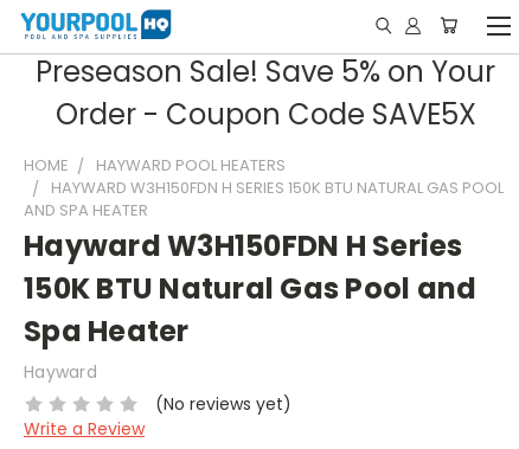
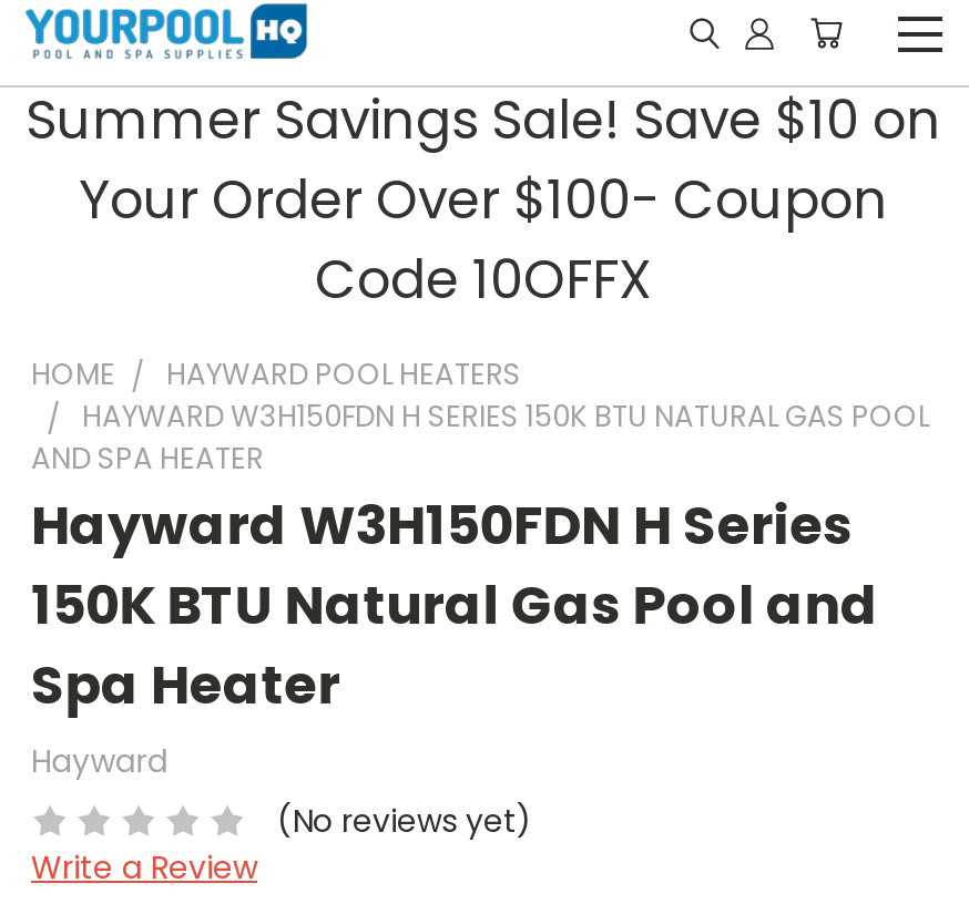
- Preseason Sale! Save 5% on Your
- Order - Coupon Code SAVE5X
+ Summer Savings Sale! Save $10 on
+ Your Order Over $100- Coupon
+ Code 10OFFX
